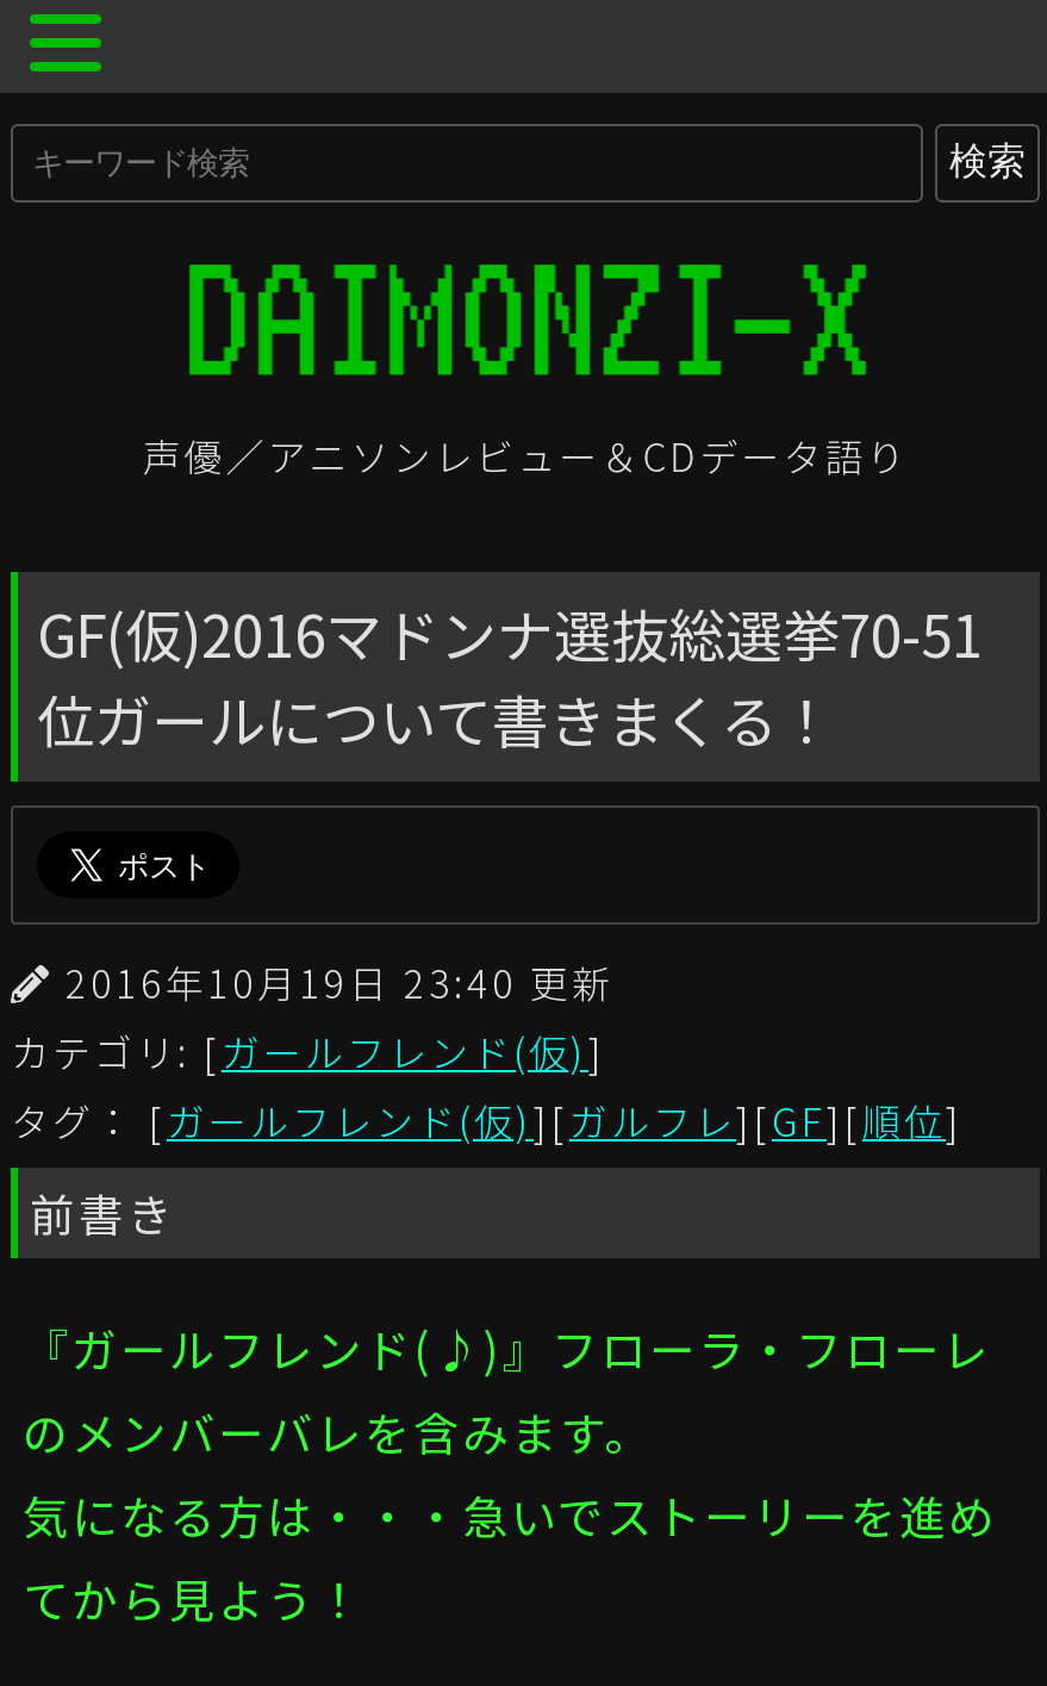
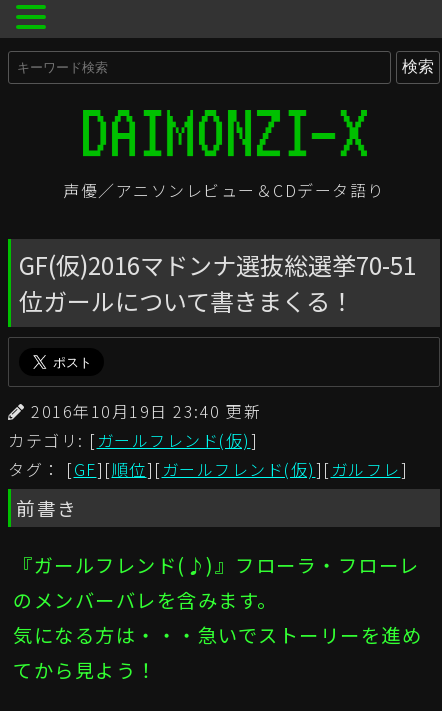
- タグ： [ガールフレンド(仮)][ガルフレ][GF][順位]
+ タグ： [GF][順位][ガールフレンド(仮)][ガルフレ]
